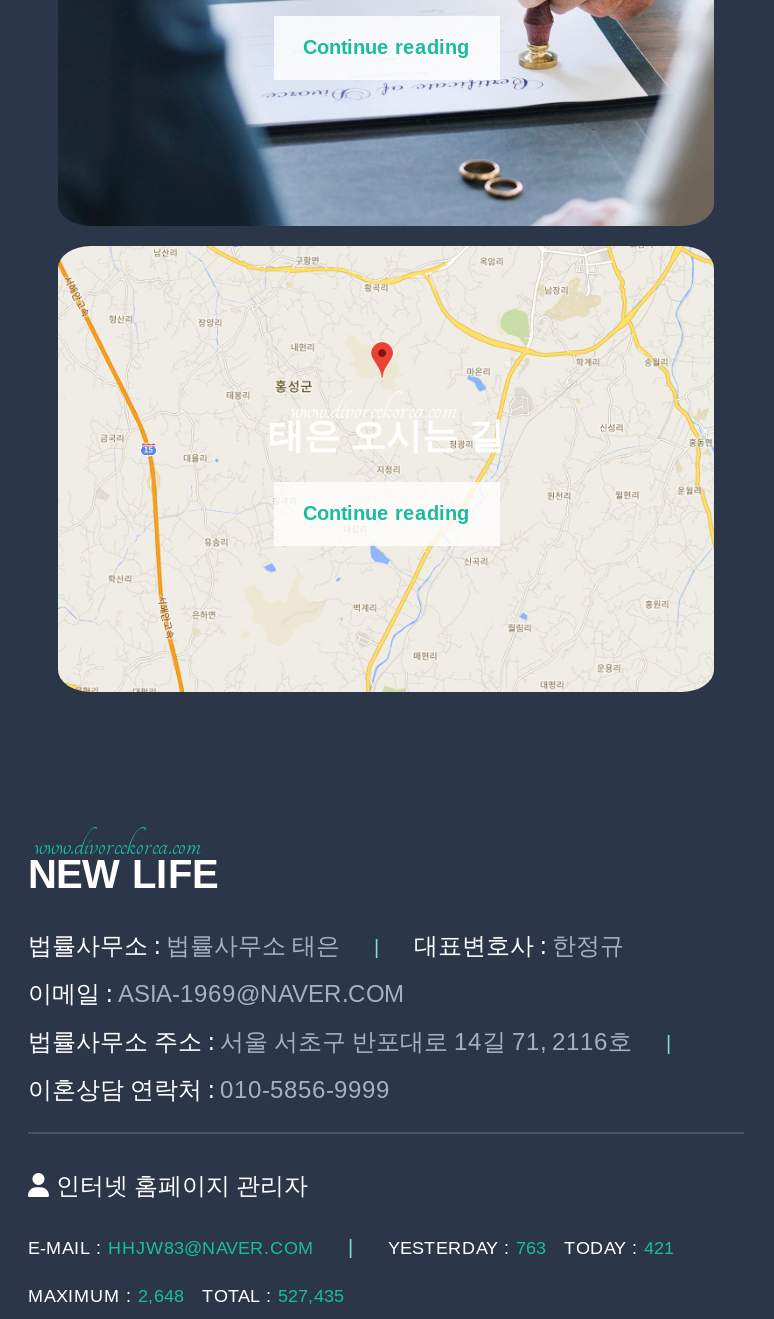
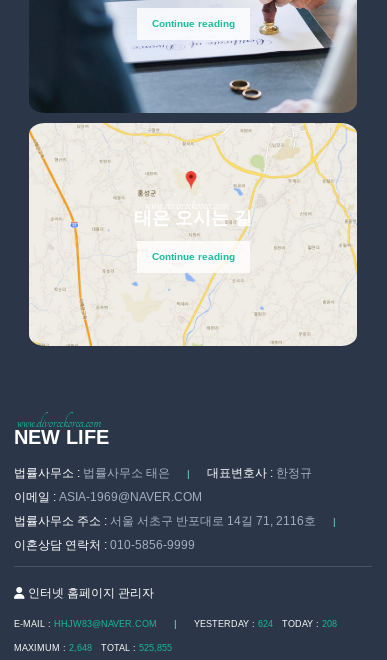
- YESTERDAY : 763
+ YESTERDAY : 624

- TODAY : 421
+ TODAY : 208

- MAXIMUM : 2,648 TOTAL : 527,435
+ MAXIMUM : 2,648 TOTAL : 525,855
